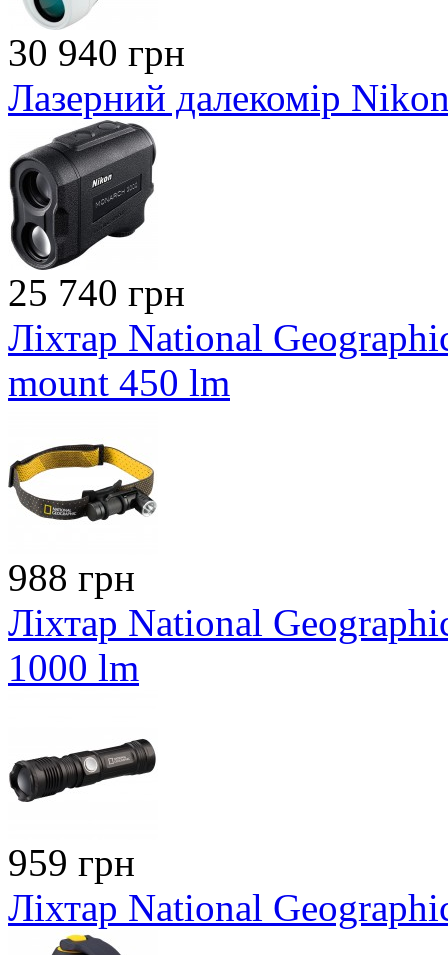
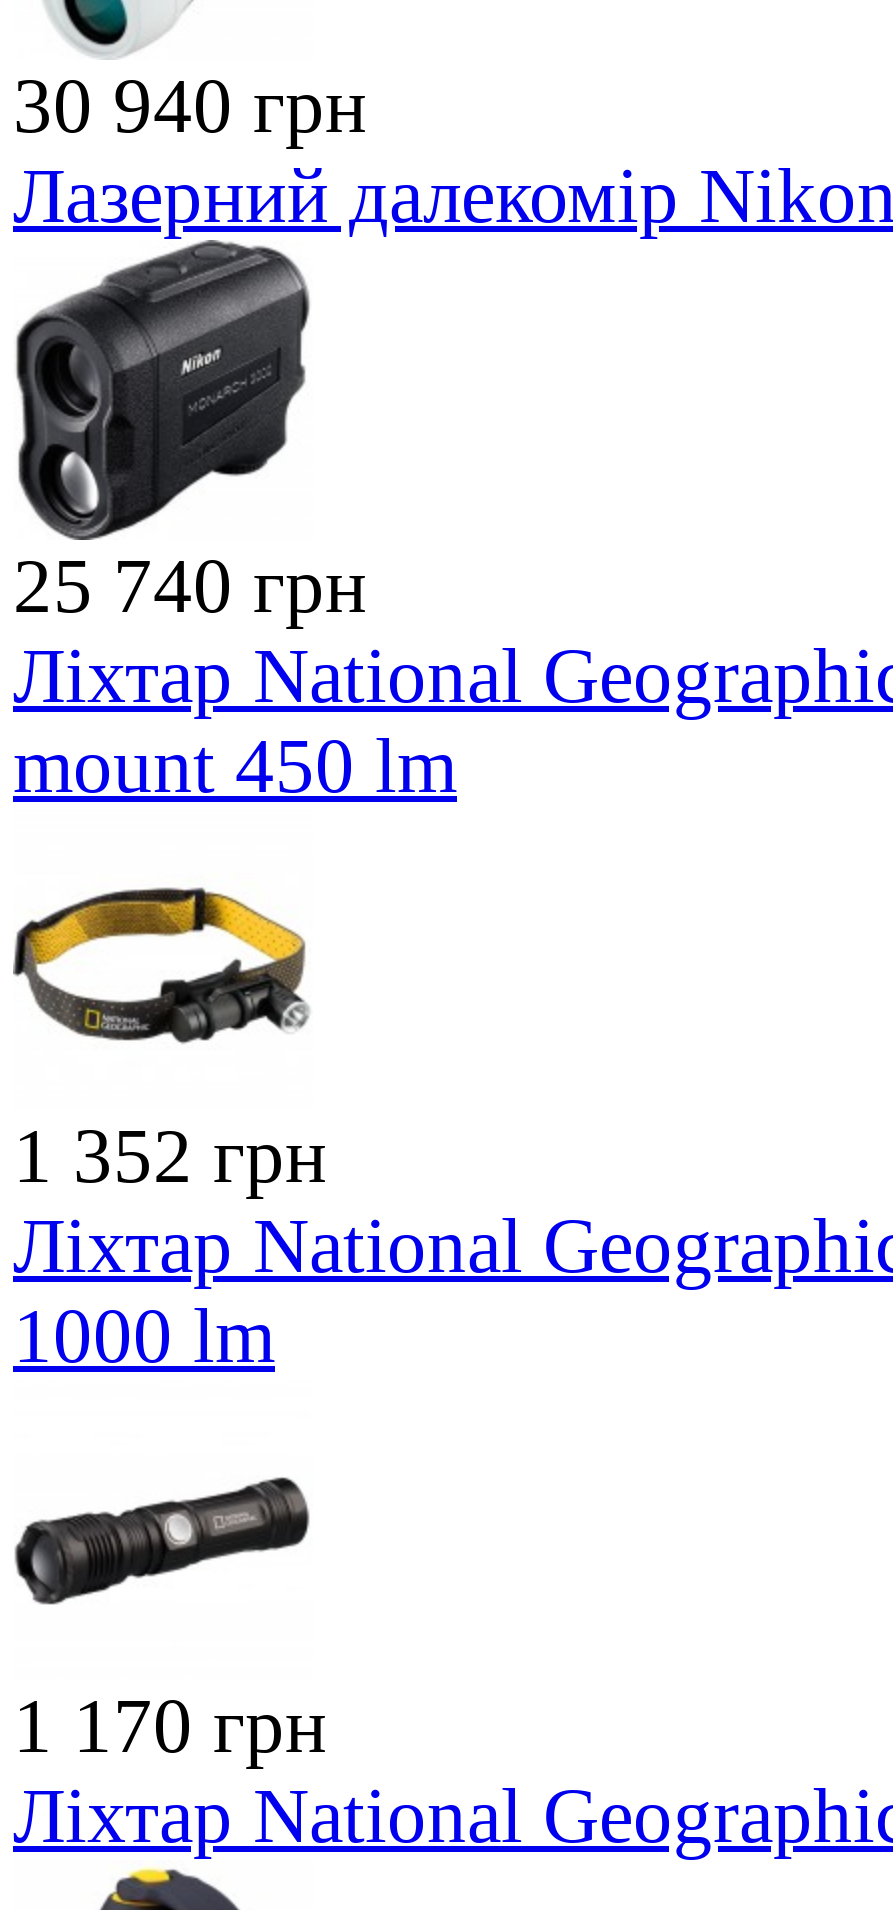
- 988 грн
+ 1 352 грн

- 959 грн
+ 1 170 грн
